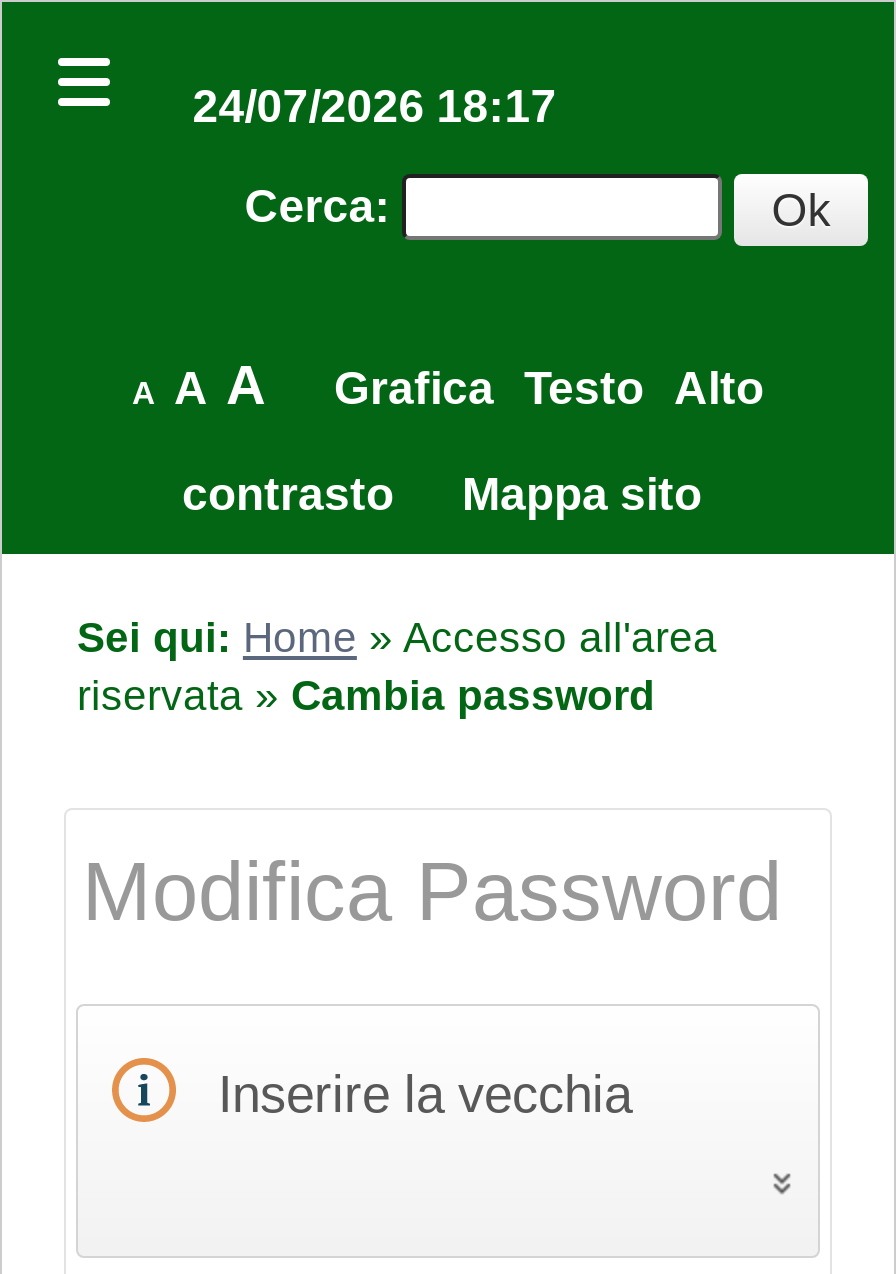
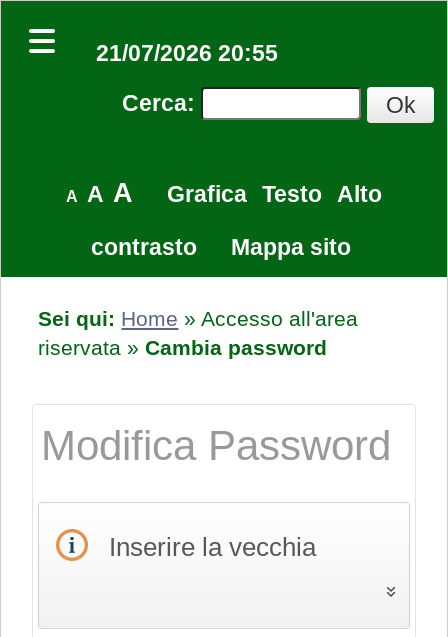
- 24/07/2026 18:17
+ 21/07/2026 20:55
